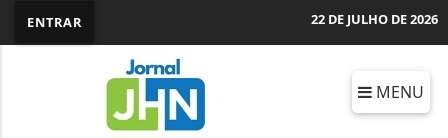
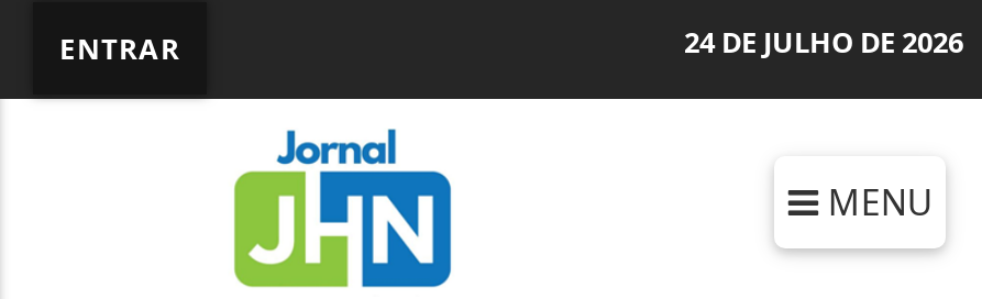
- 22 DE JULHO DE 2026
+ 24 DE JULHO DE 2026
